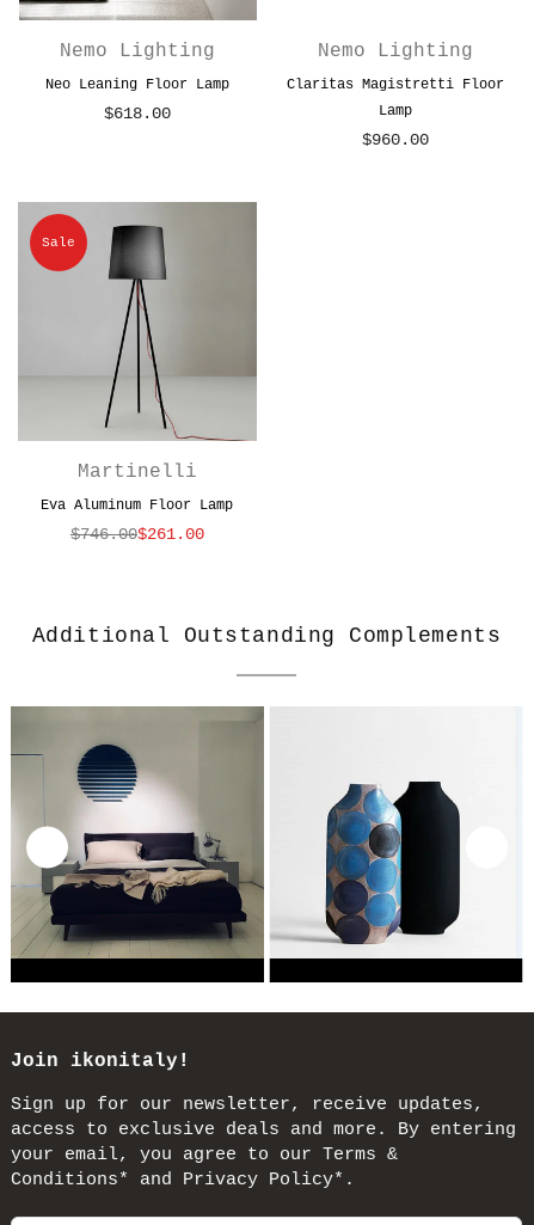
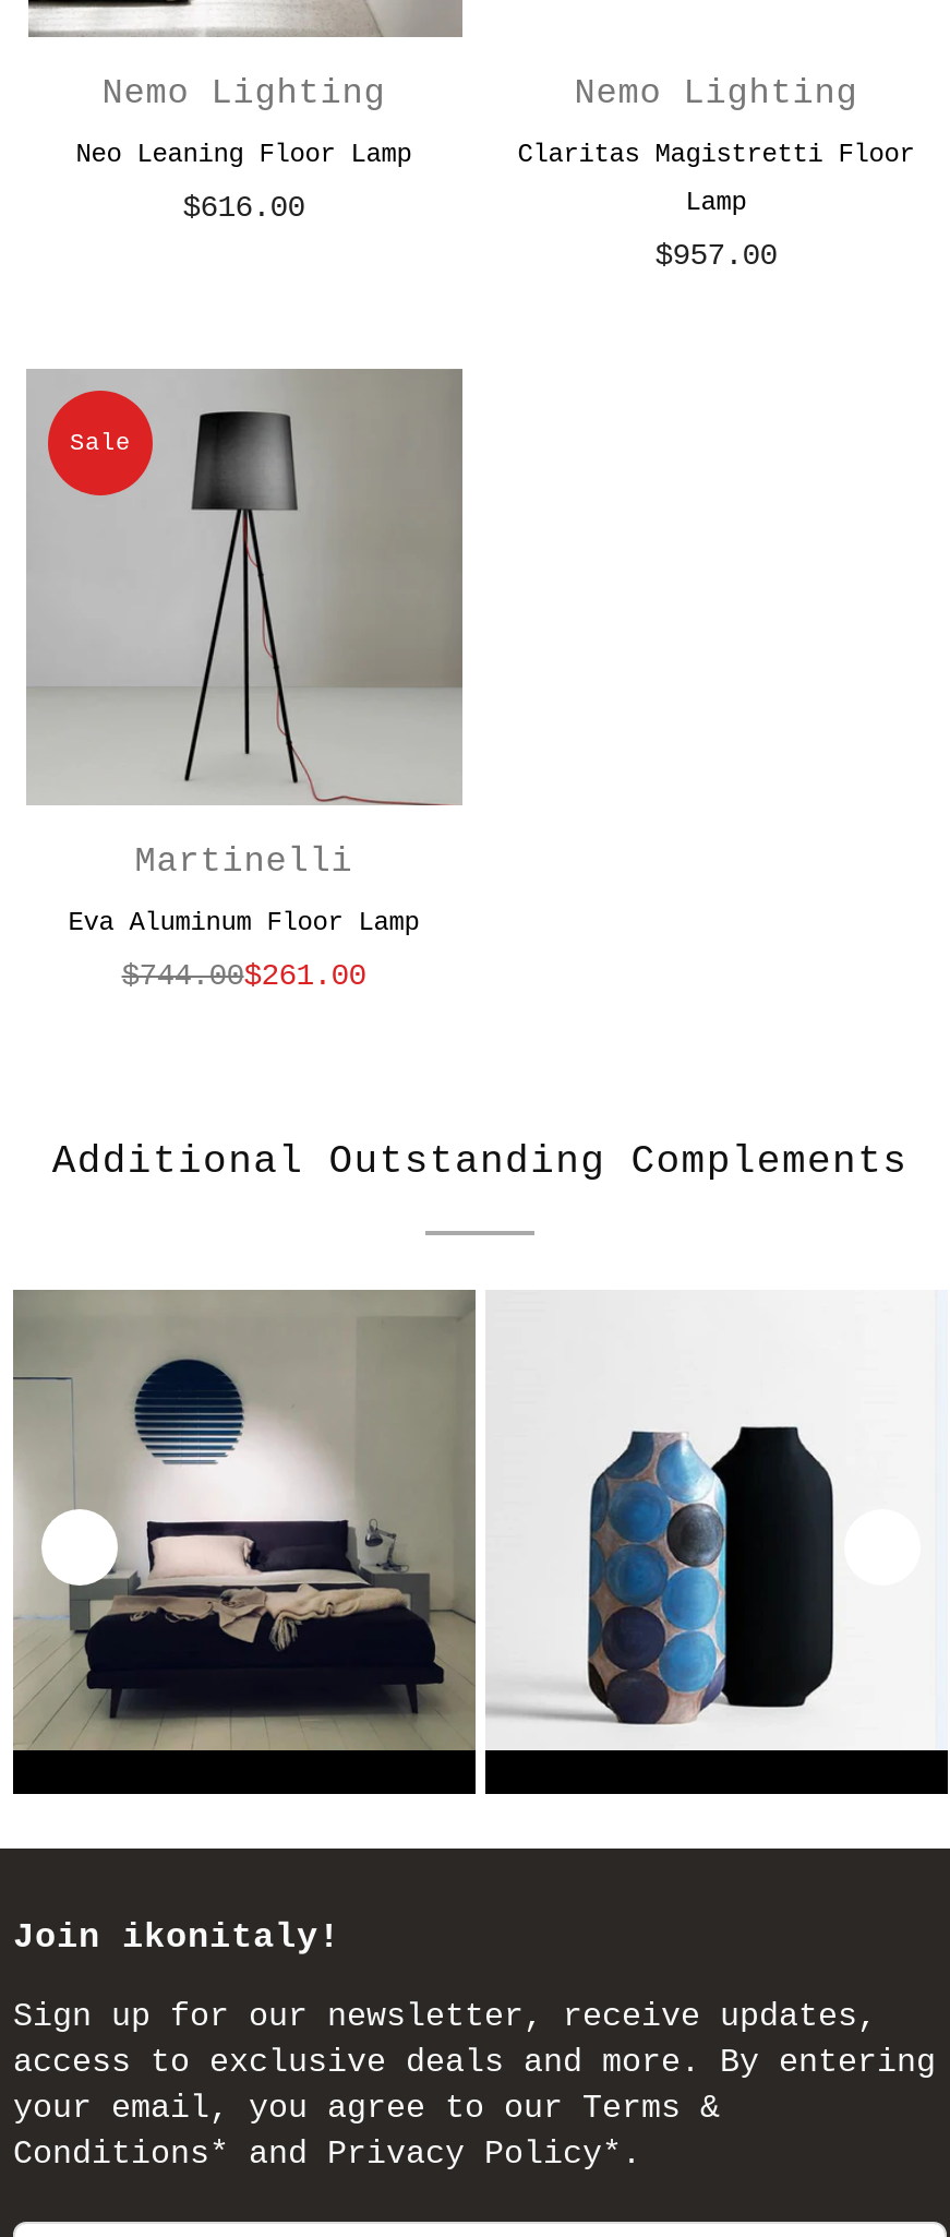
- $618.00
+ $616.00

- $960.00
+ $957.00

- $746.00$261.00
+ $744.00$261.00
